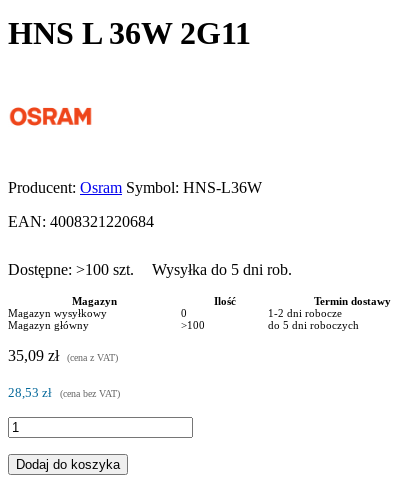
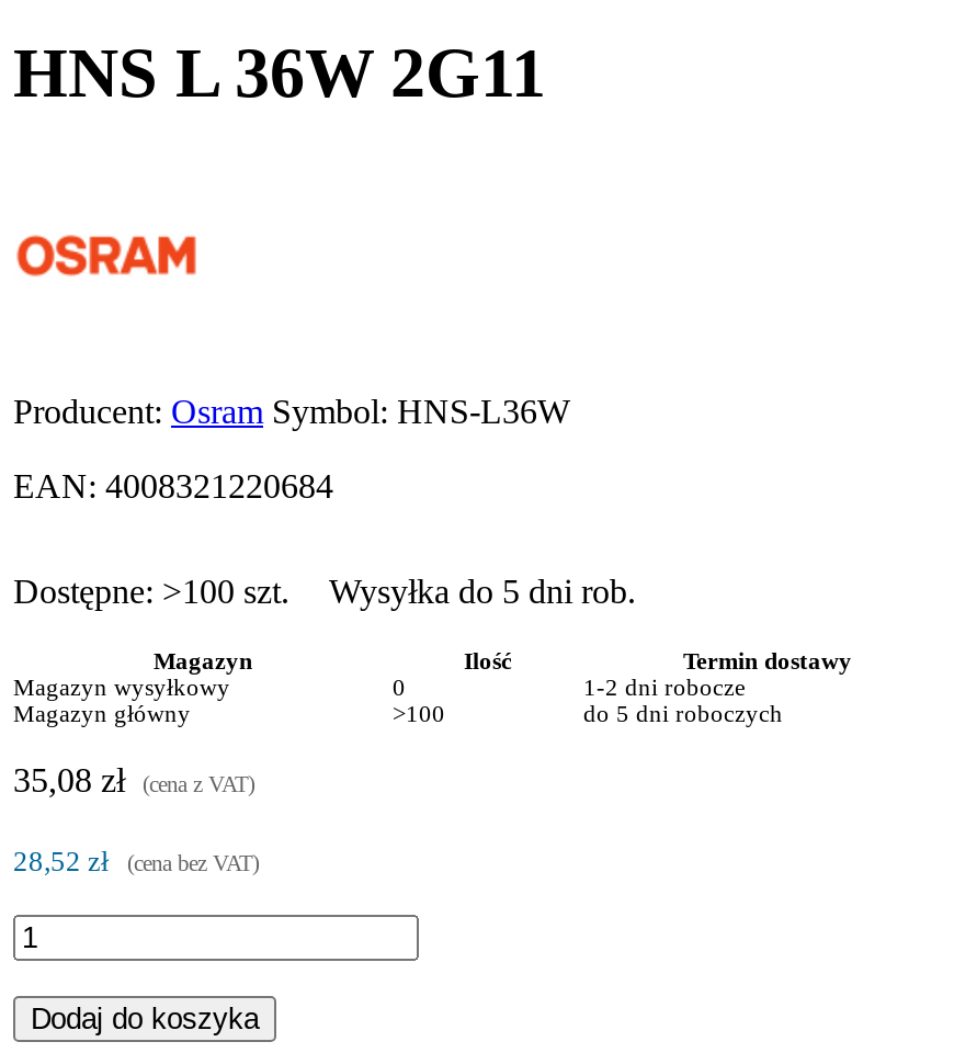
- 35,09 zł (cena z VAT)
+ 35,08 zł (cena z VAT)

- 28,53 zł (cena bez VAT)
+ 28,52 zł (cena bez VAT)
